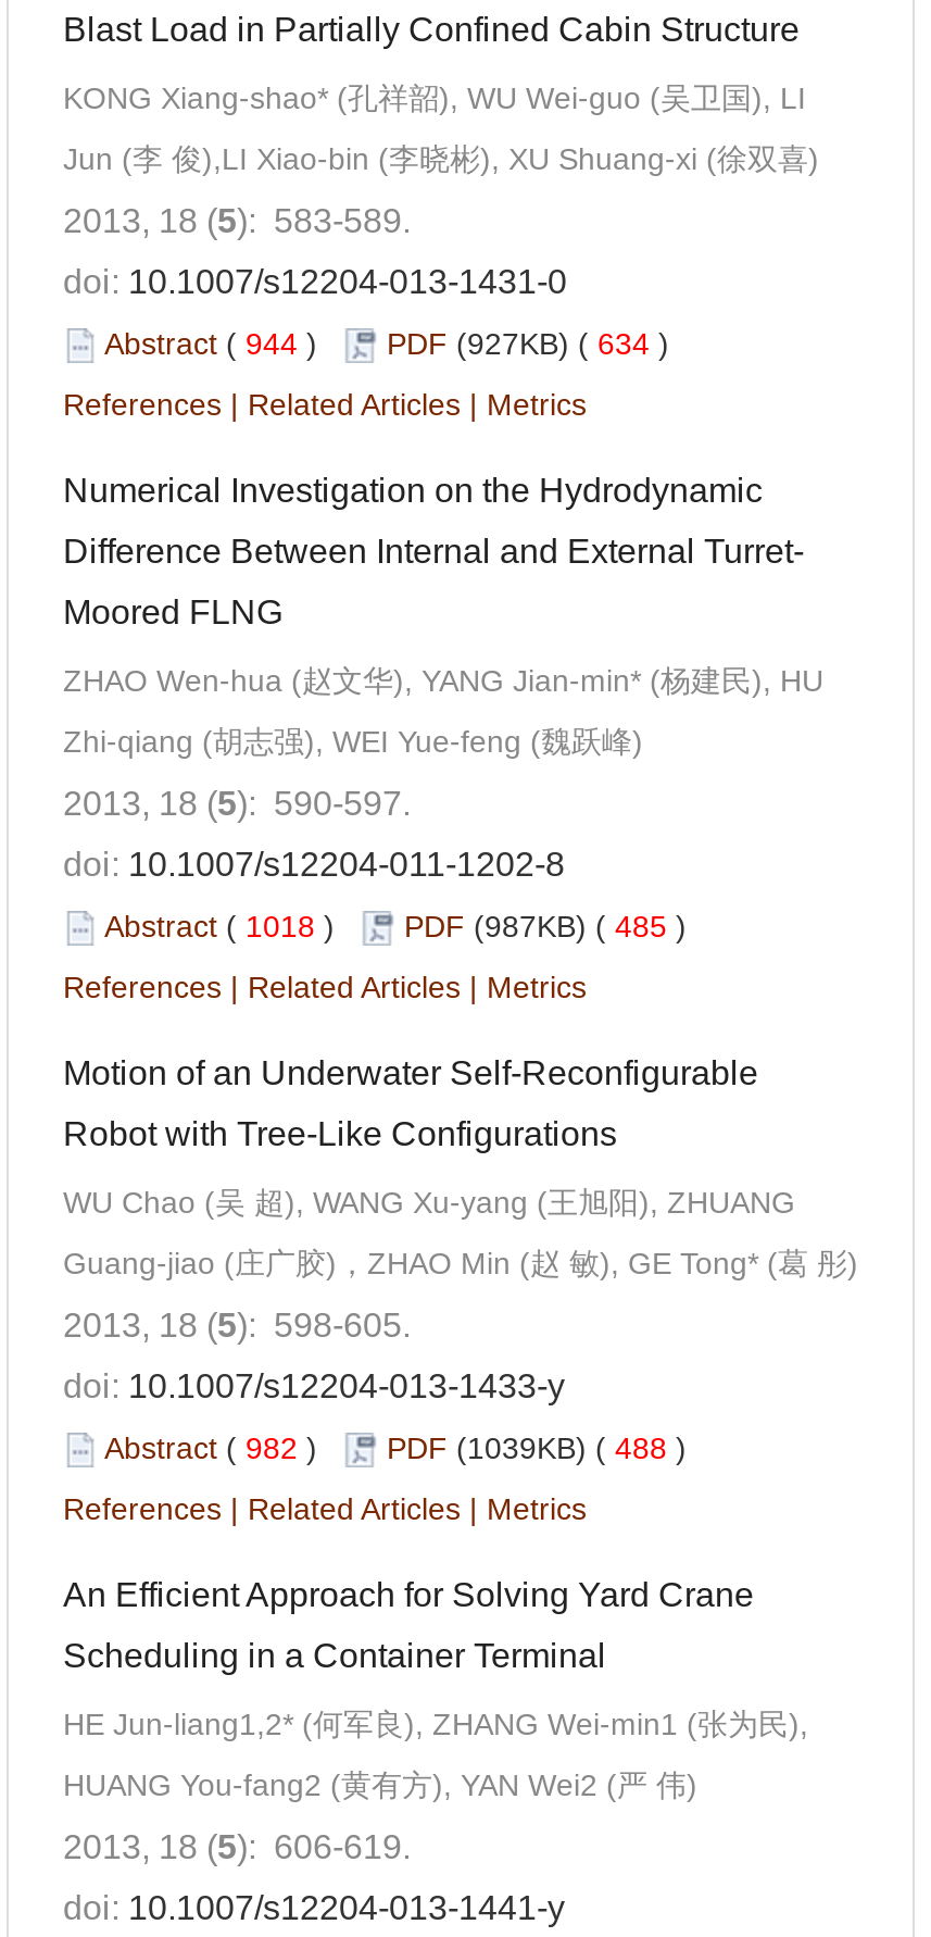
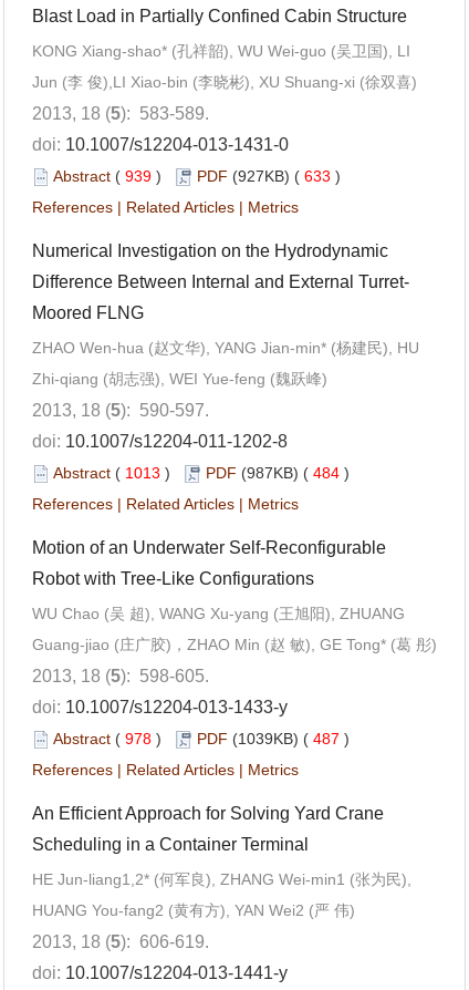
- Abstract (944)
+ Abstract (939)

- PDF (927KB) (634)
+ PDF (927KB) (633)

- Abstract (1018)
+ Abstract (1013)

- PDF (987KB) (485)
+ PDF (987KB) (484)

- Abstract (982)
+ Abstract (978)

- PDF (1039KB) (488)
+ PDF (1039KB) (487)
